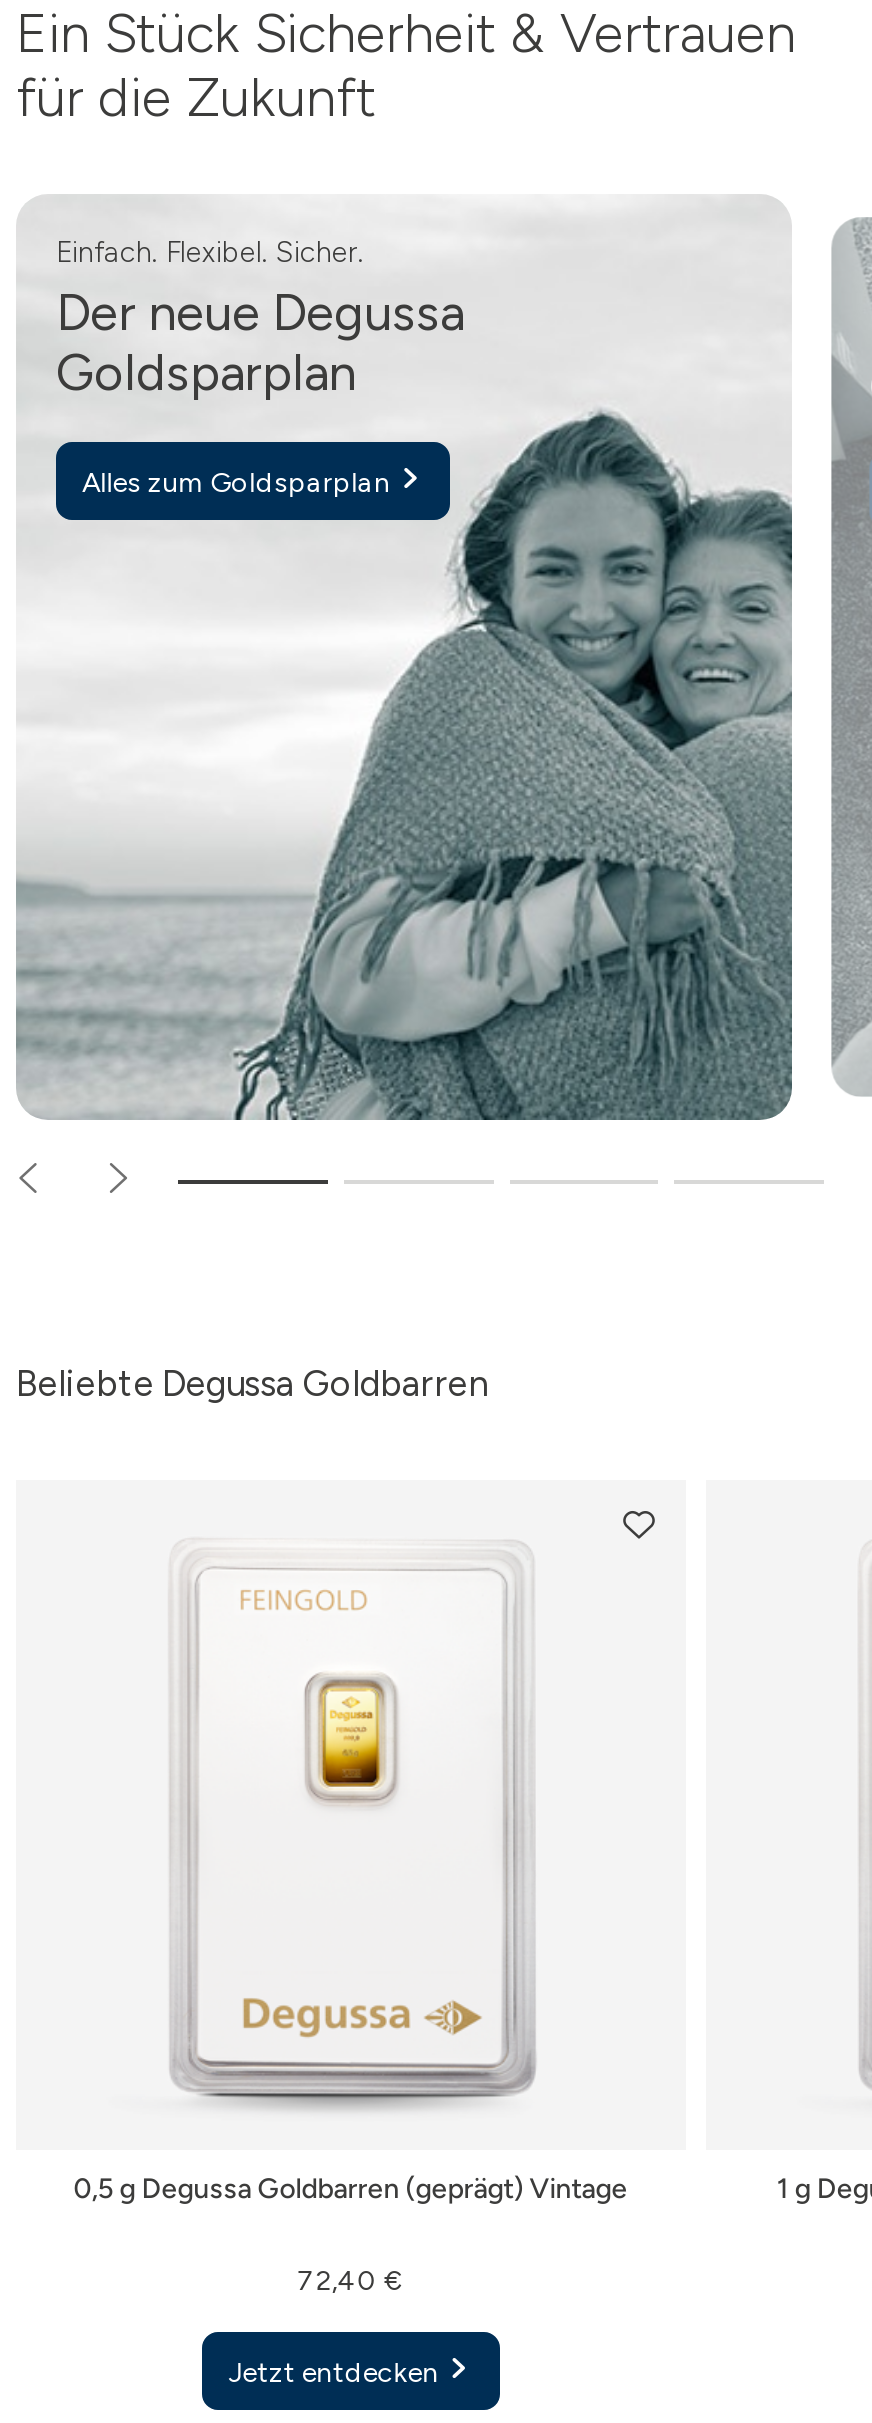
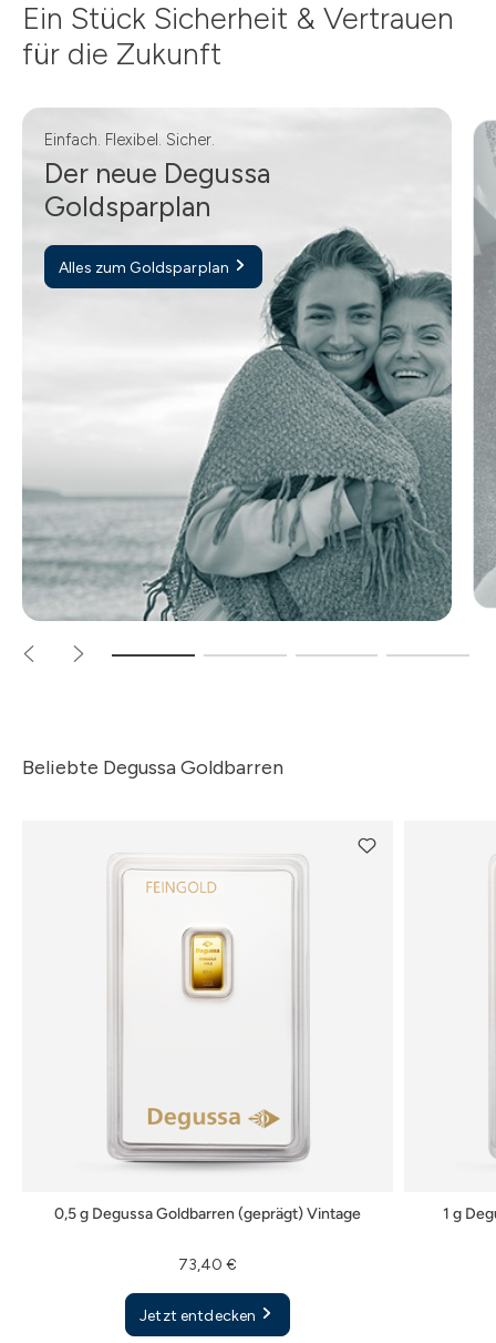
- 72,40 €
+ 73,40 €
